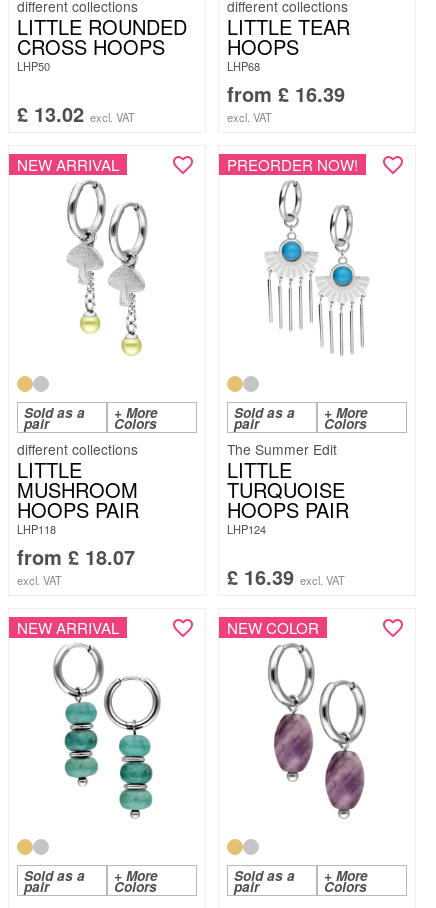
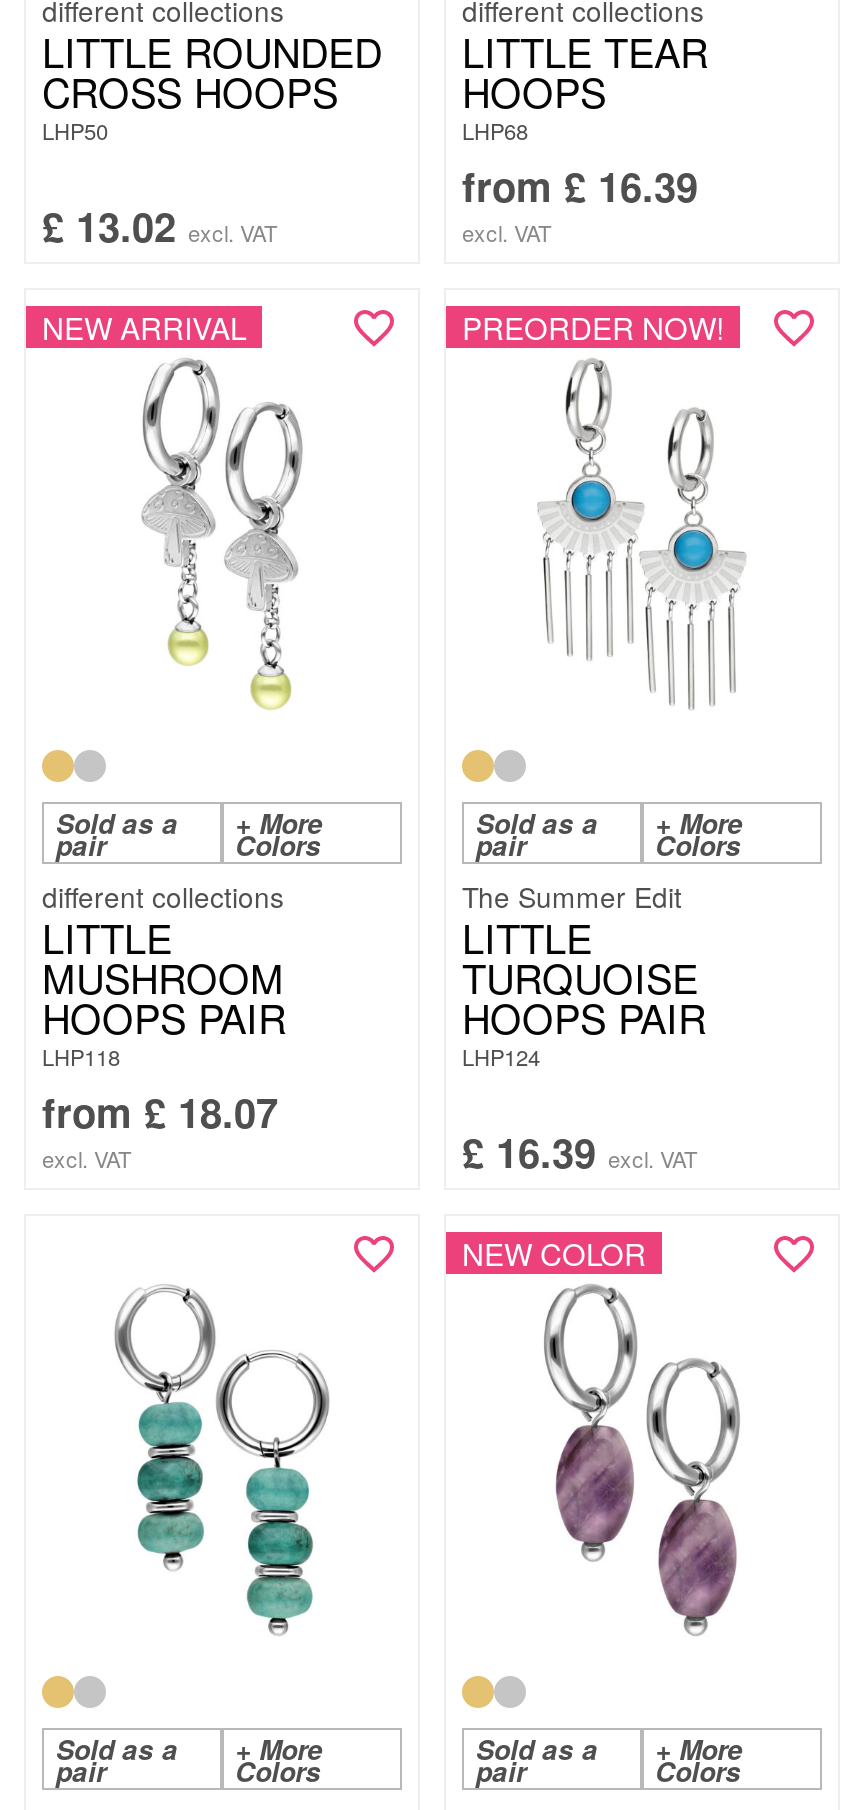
- NEW ARRIVAL
